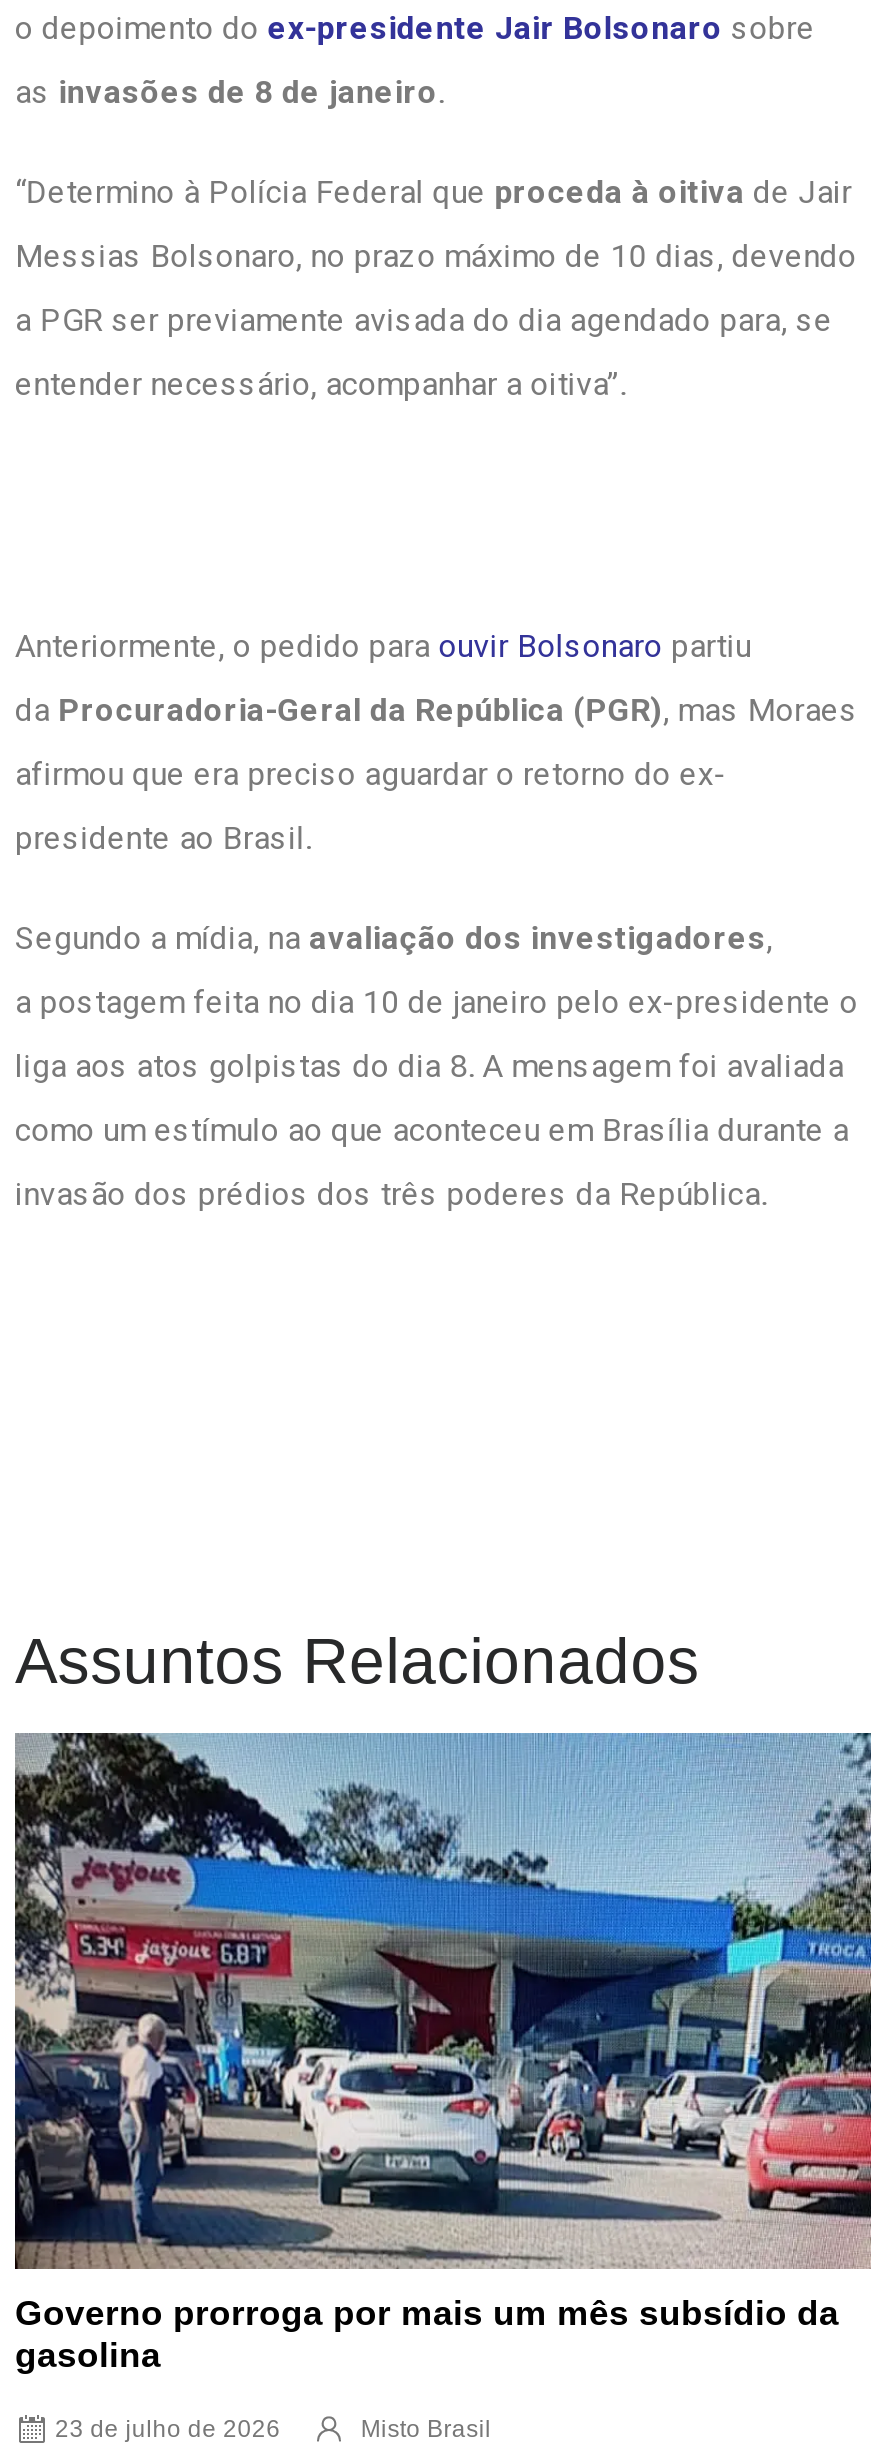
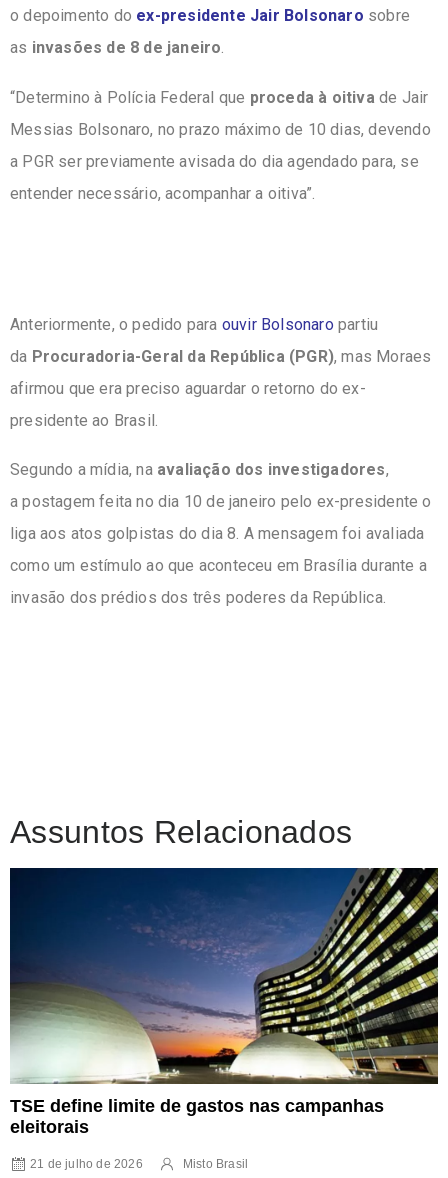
- [image]
- Governo prorroga por mais um mês subsídio da
- gasolina
+ [image]
+ TSE define limite de gastos nas campanhas
+ eleitorais

- 23 de julho de 2026
+ 21 de julho de 2026
